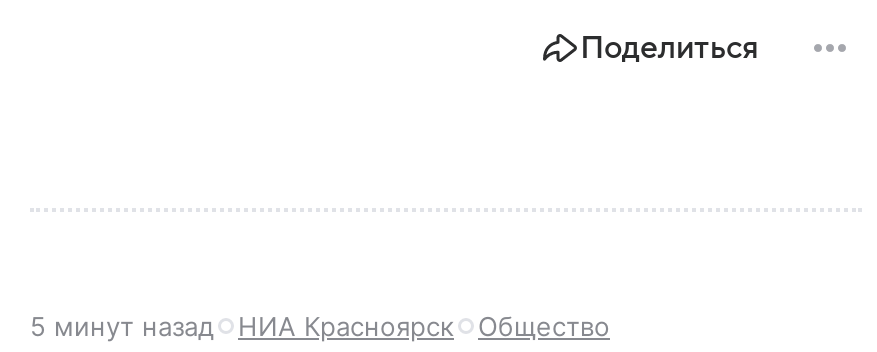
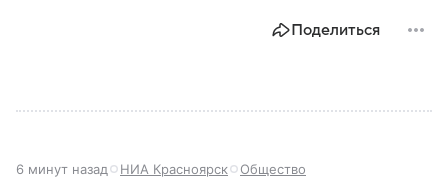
- 5 минут назад НИА Красноярск Общество
+ 6 минут назад НИА Красноярск Общество
